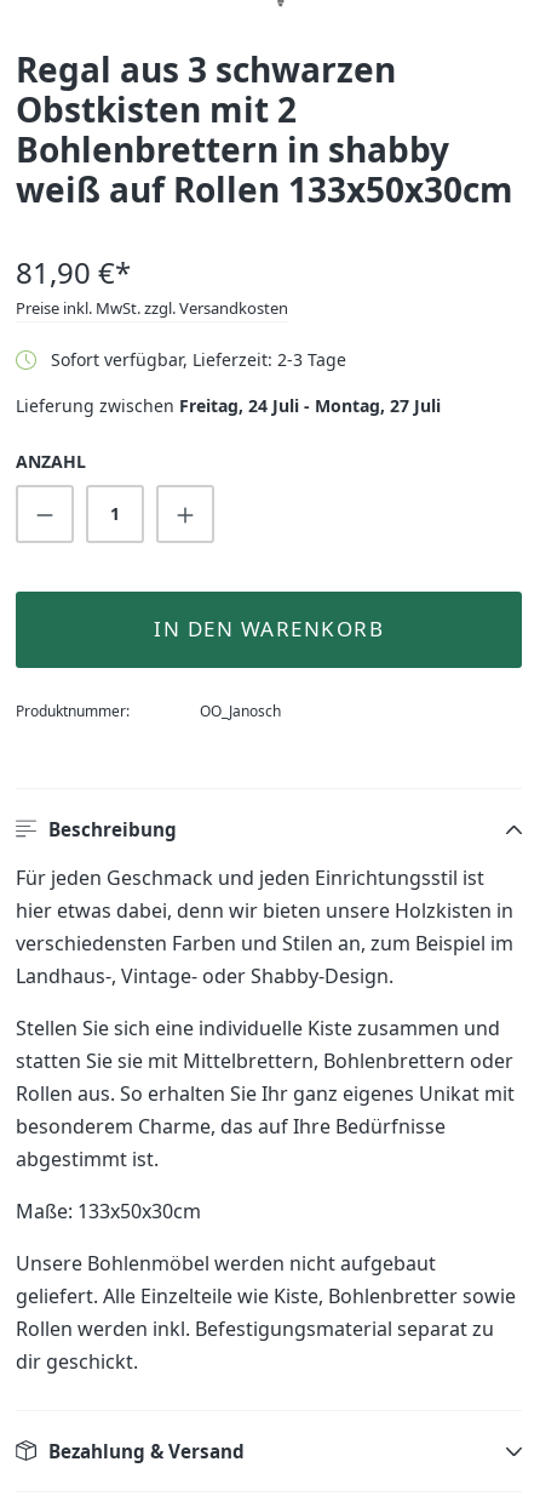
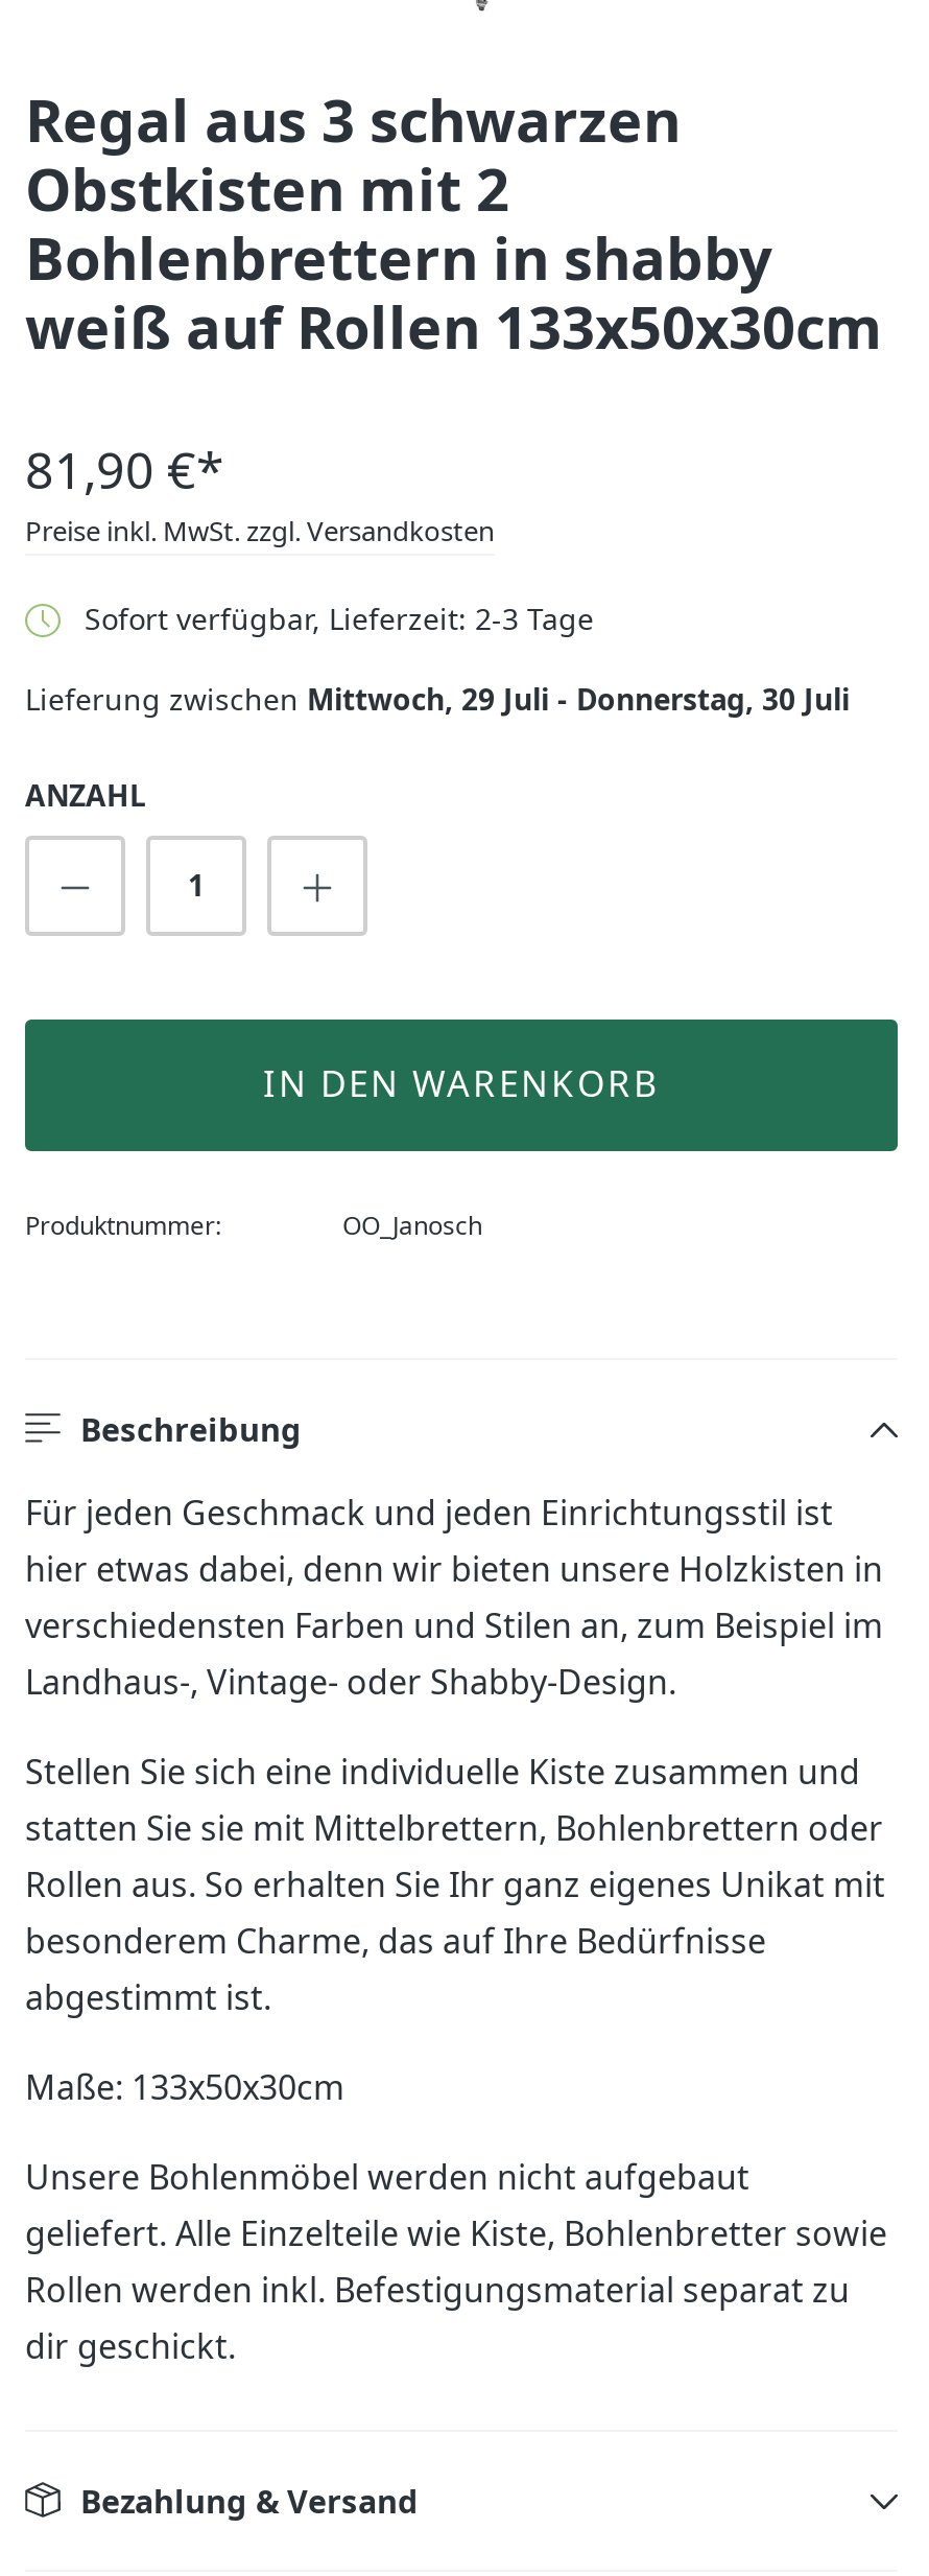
- Lieferung zwischen Freitag, 24 Juli - Montag, 27 Juli
+ Lieferung zwischen Mittwoch, 29 Juli - Donnerstag, 30 Juli
